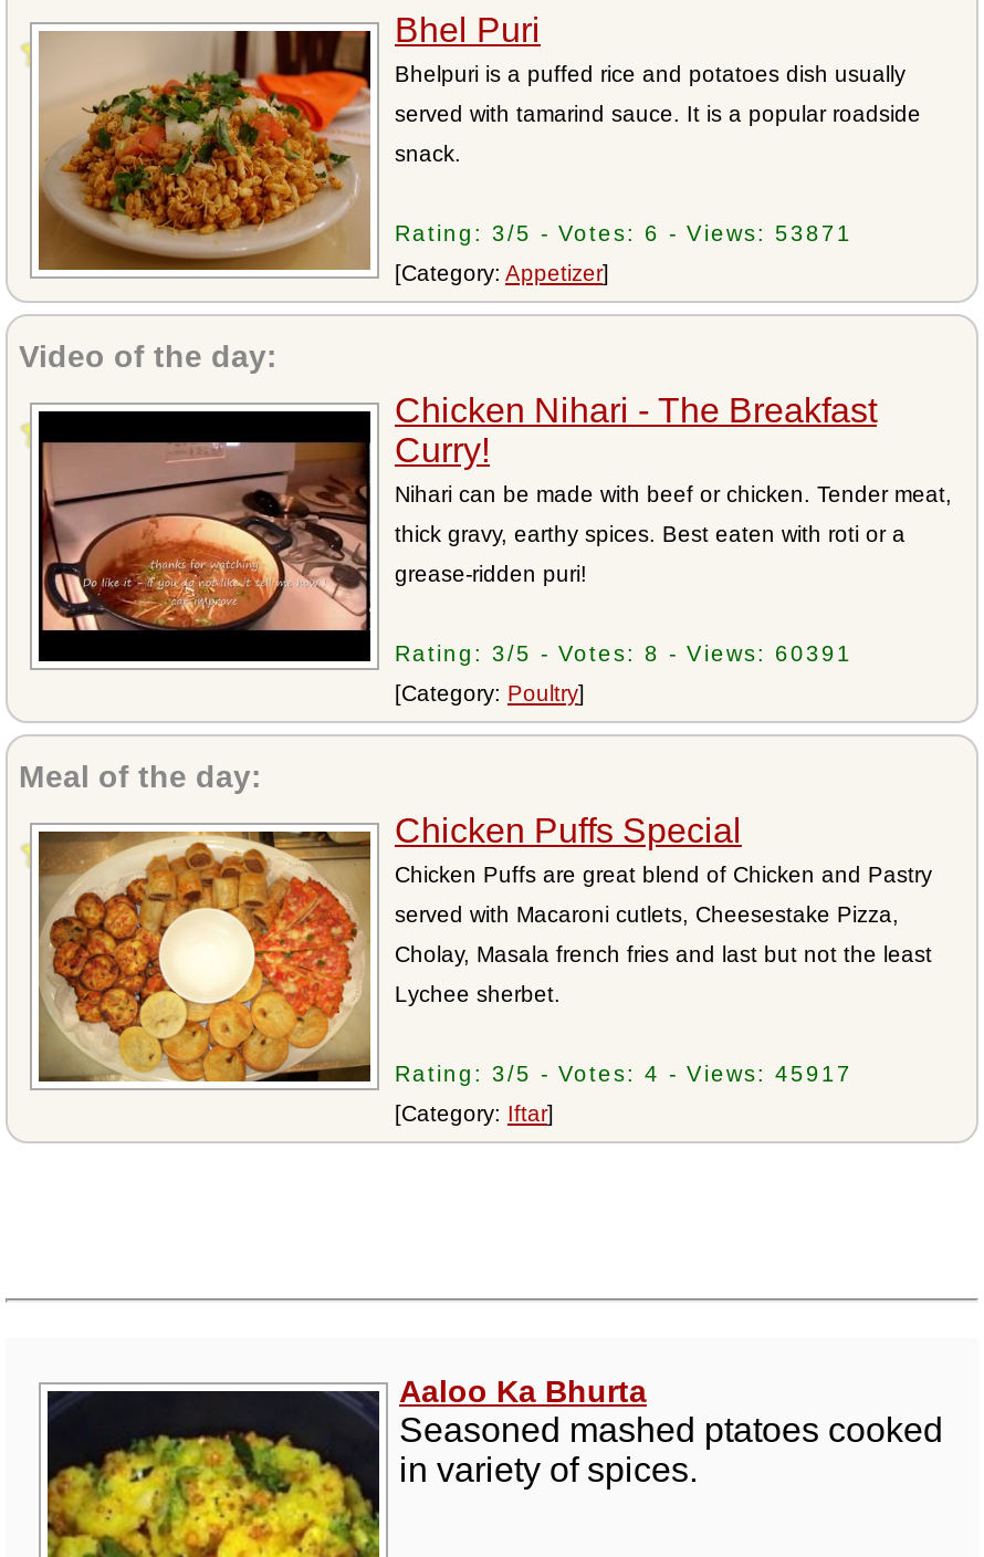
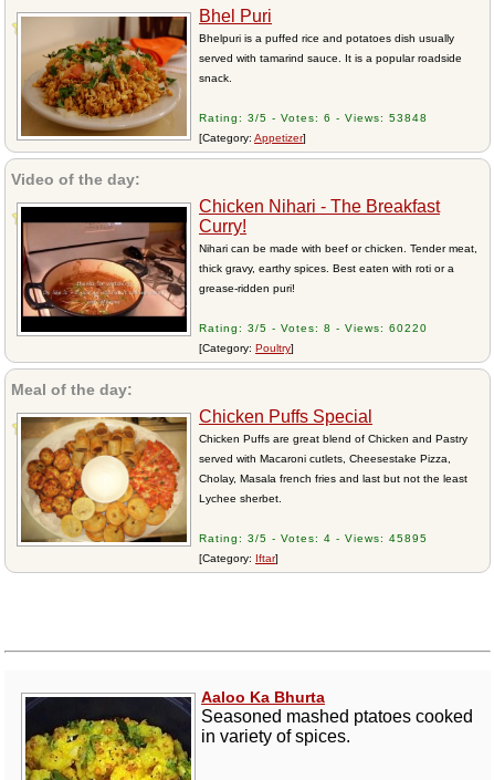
- Rating: 3/5 - Votes: 6 - Views: 53871
+ Rating: 3/5 - Votes: 6 - Views: 53848

- Rating: 3/5 - Votes: 8 - Views: 60391
+ Rating: 3/5 - Votes: 8 - Views: 60220

- Rating: 3/5 - Votes: 4 - Views: 45917
+ Rating: 3/5 - Votes: 4 - Views: 45895
